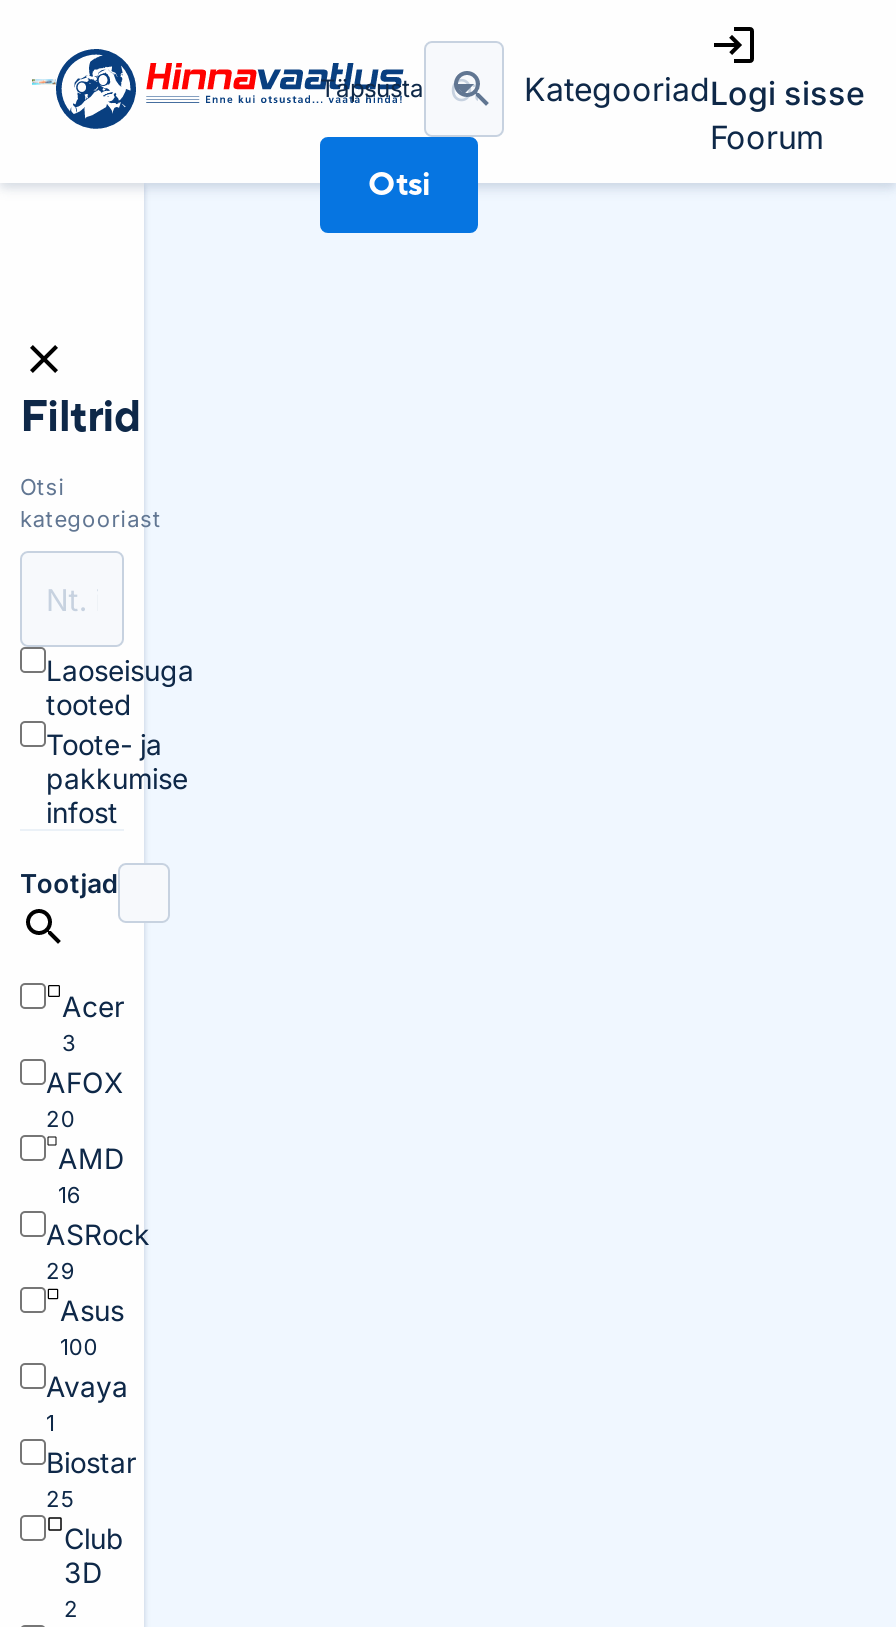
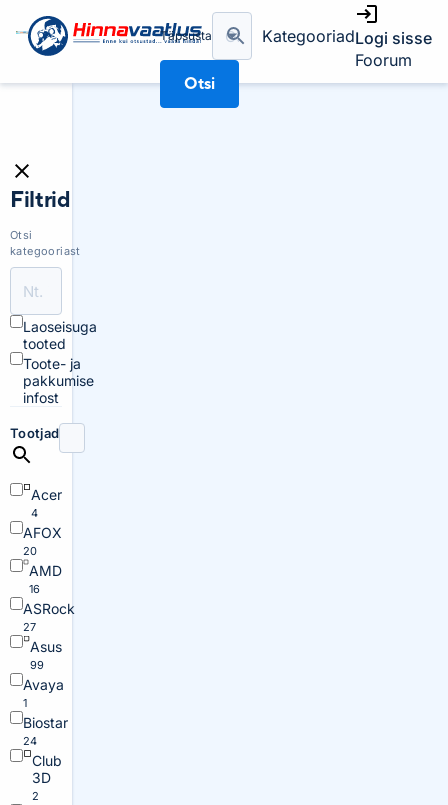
- 3
+ 4

- 29
+ 27

- 100
+ 99

- 25
+ 24
